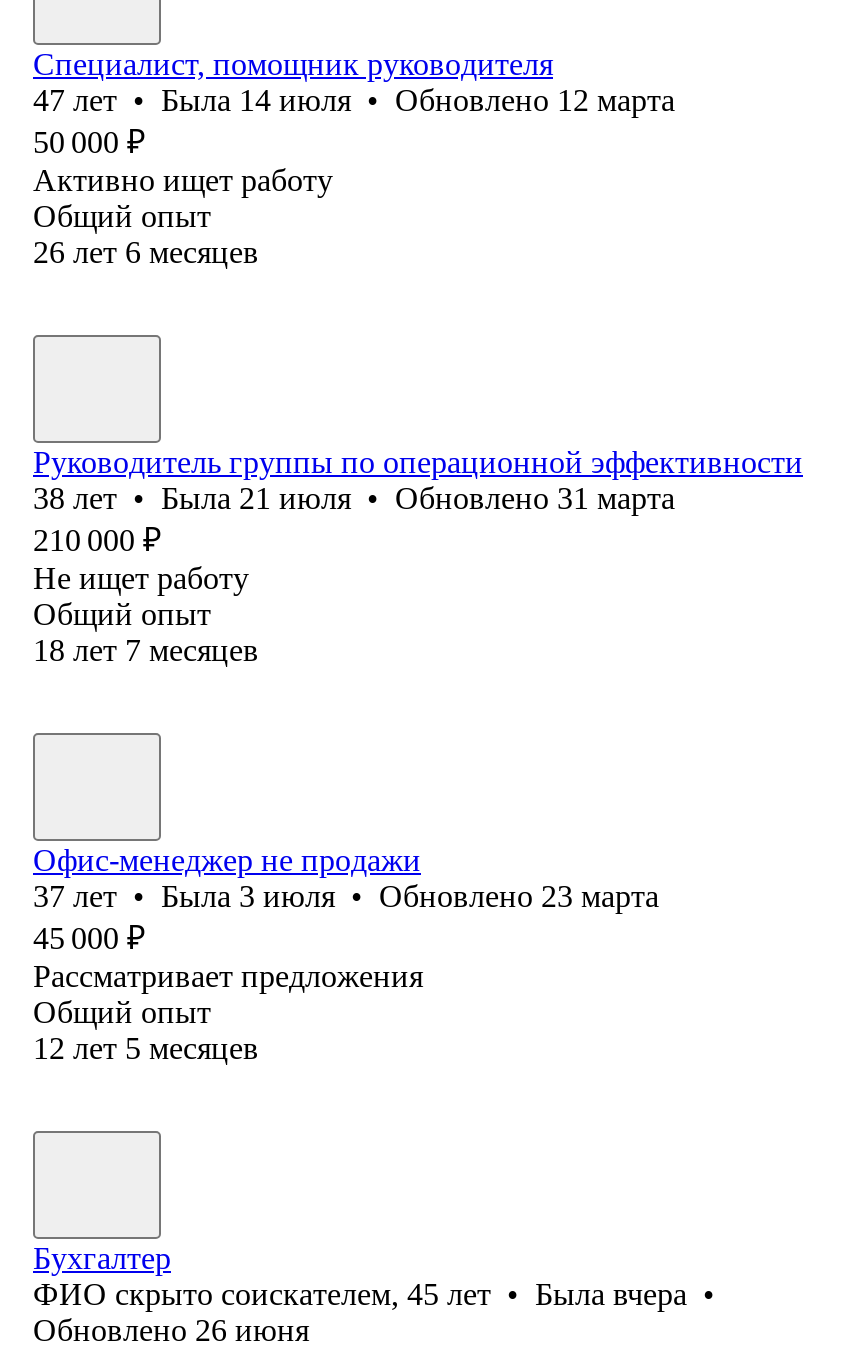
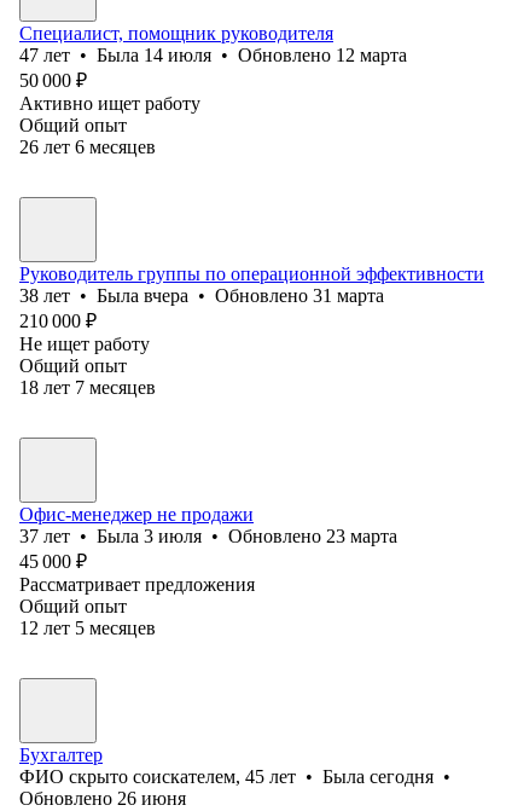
- 38 лет • Была 21 июля • Обновлено 31 марта
+ 38 лет • Была вчера • Обновлено 31 марта

- ФИО скрыто соискателем, 45 лет • Была вчера •
+ ФИО скрыто соискателем, 45 лет • Была сегодня •
